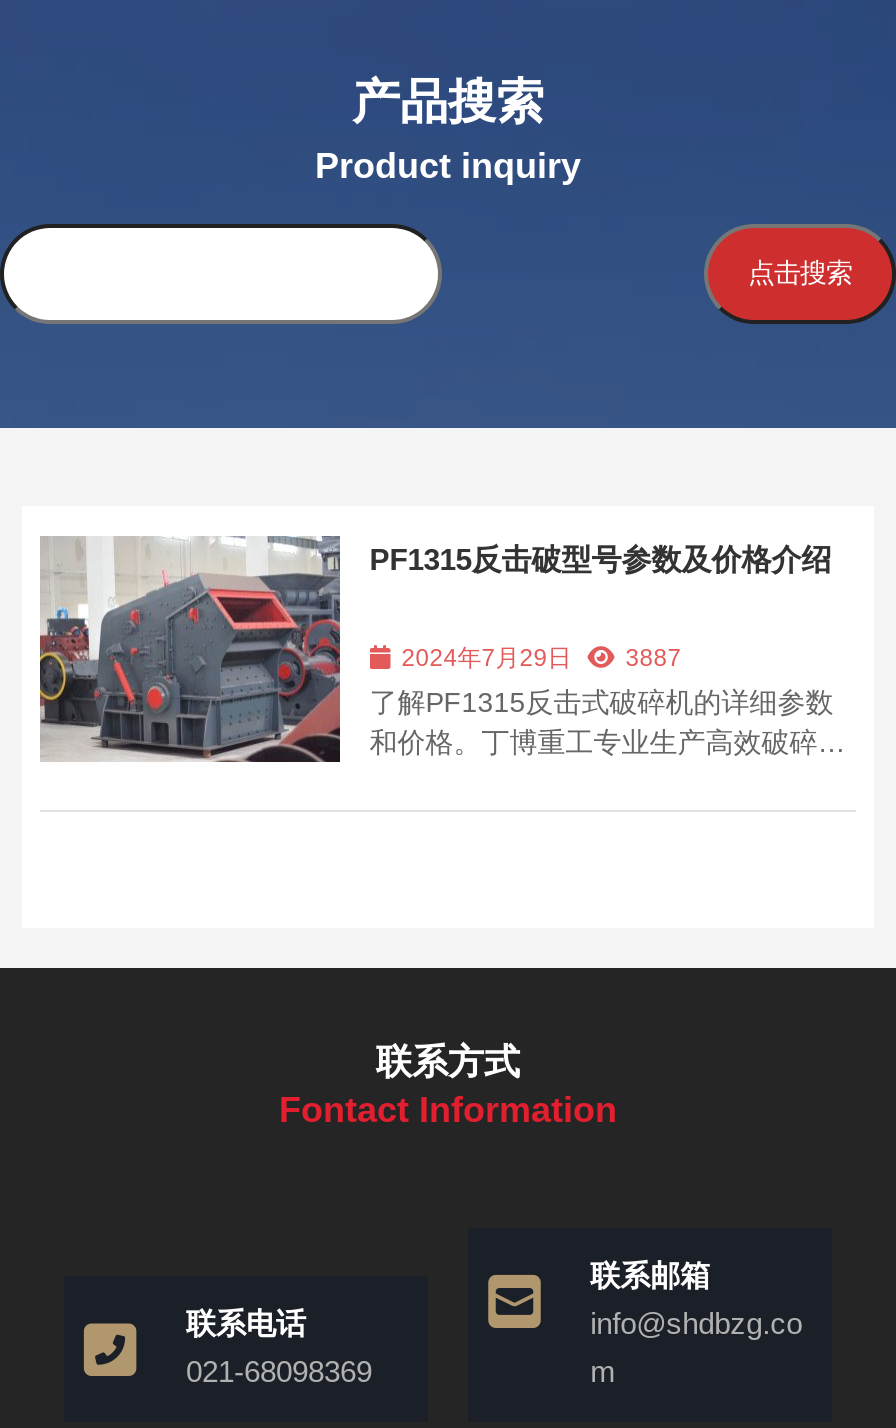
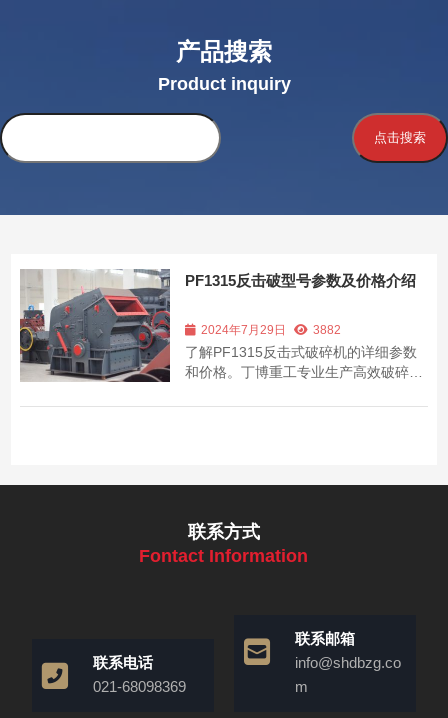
- 2024年7月29日 3887
+ 2024年7月29日 3882
